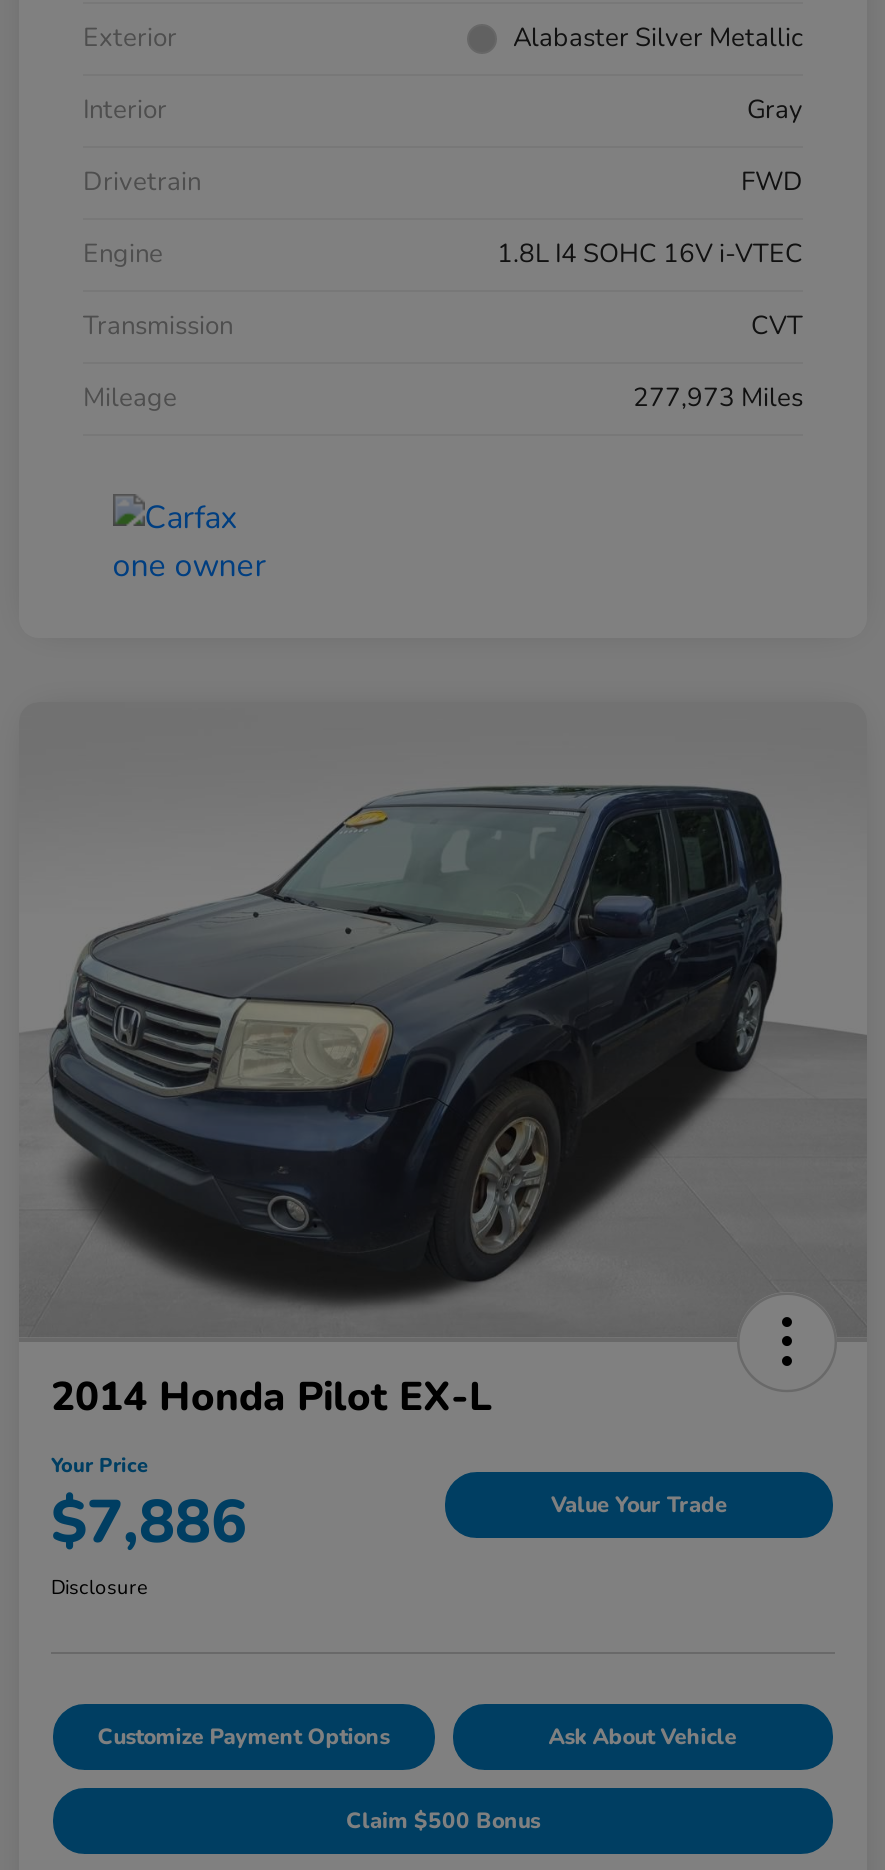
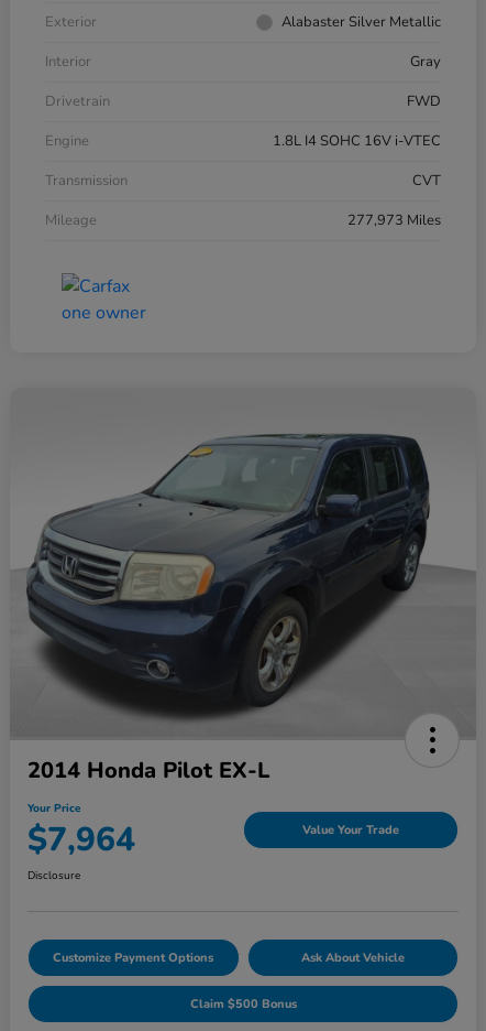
- $7,886
+ $7,964
